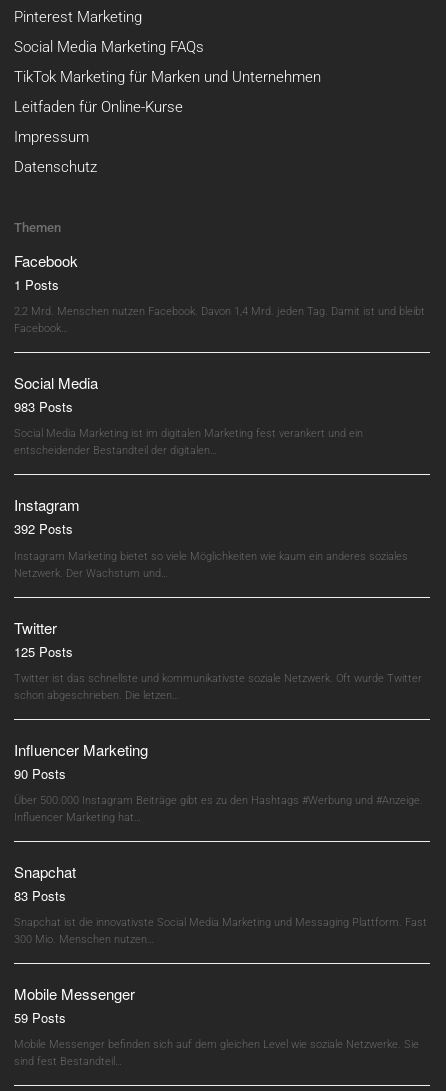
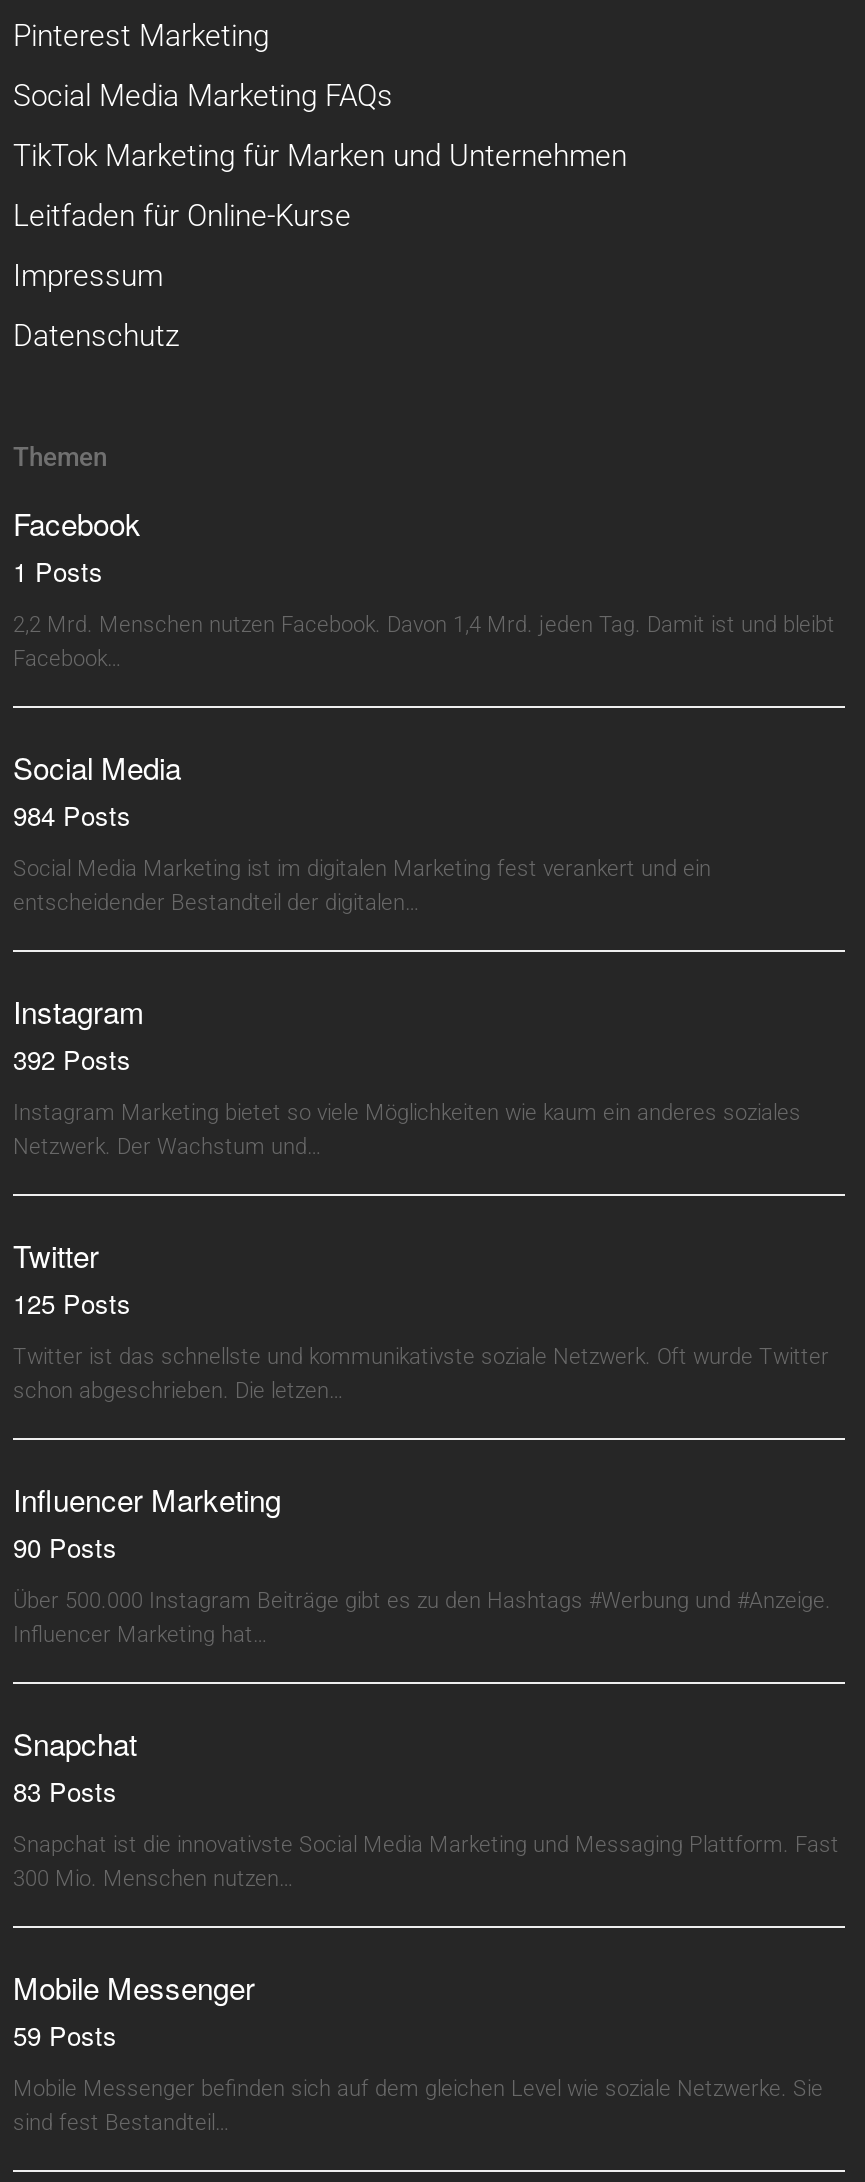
- 983 Posts
+ 984 Posts
